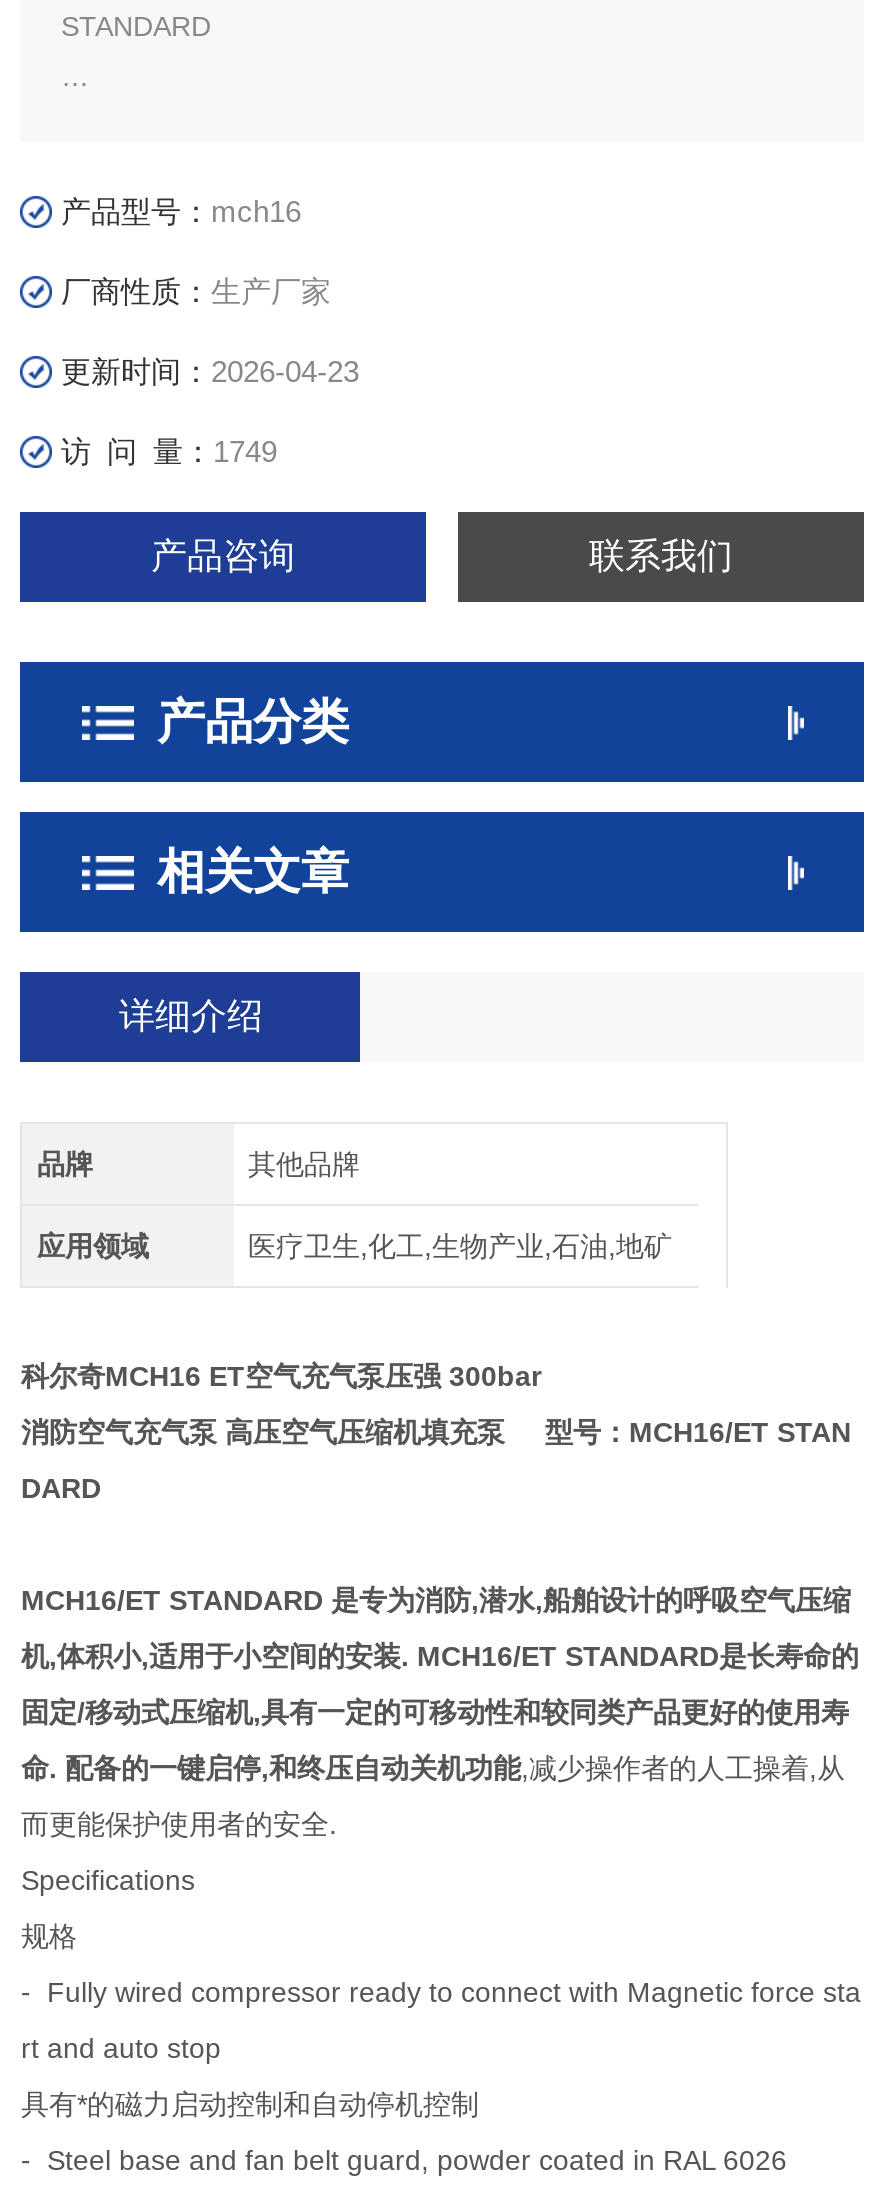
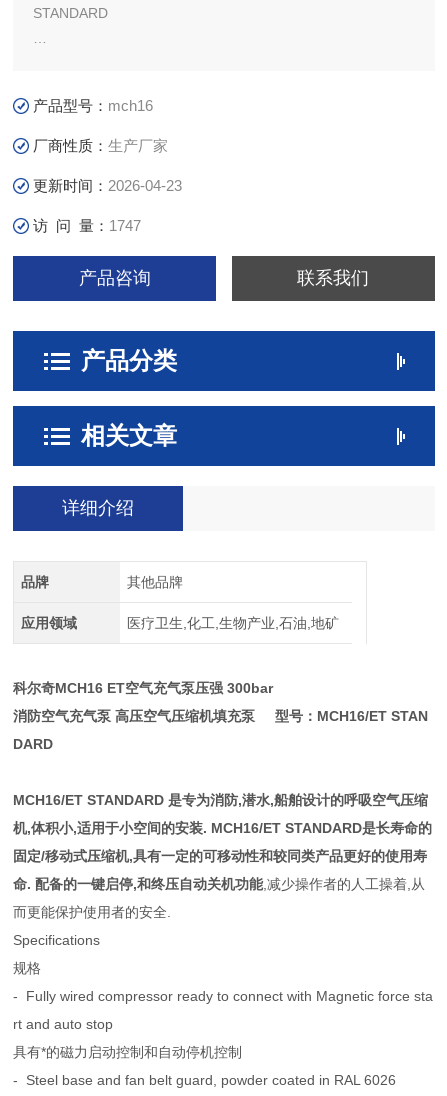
- 访 问 量：1749
+ 访 问 量：1747
